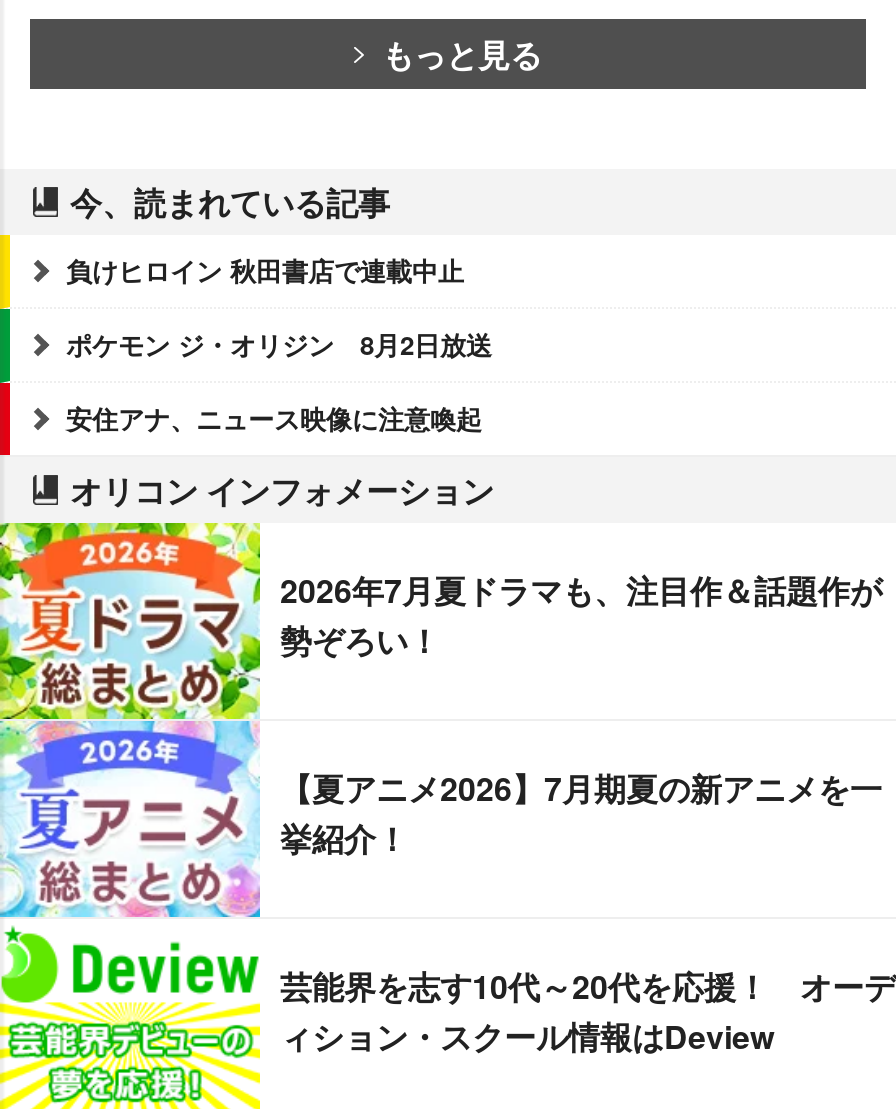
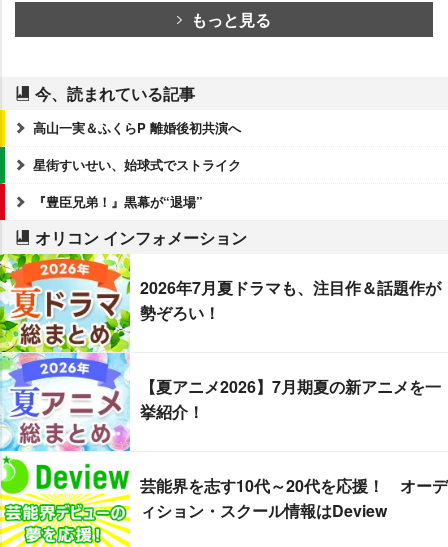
- 負けヒロイン 秋田書店で連載中止
+ 高山一実＆ふくらP 離婚後初共演へ

- ポケモン ジ・オリジン 8月2日放送
+ 星街すいせい、始球式でストライク

- 安住アナ、ニュース映像に注意喚起
+ 『豊臣兄弟！』黒幕が“退場”
